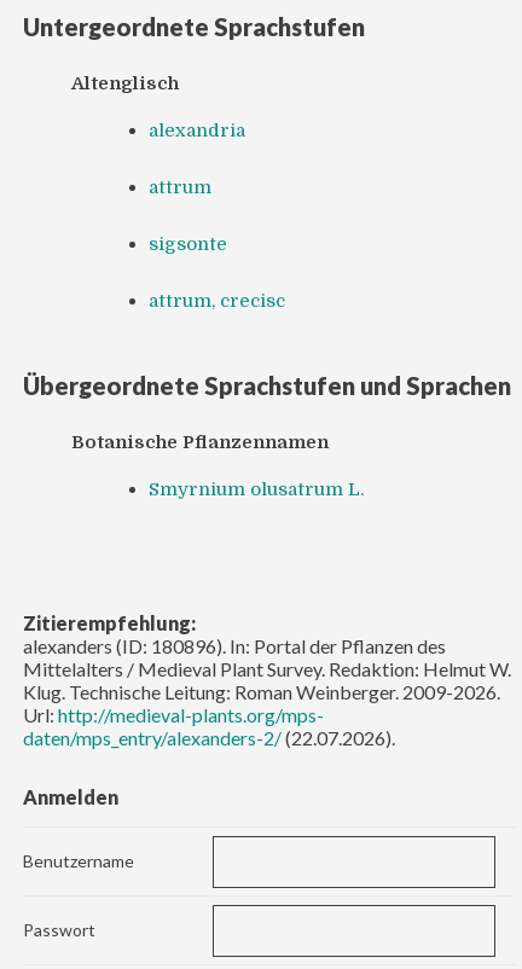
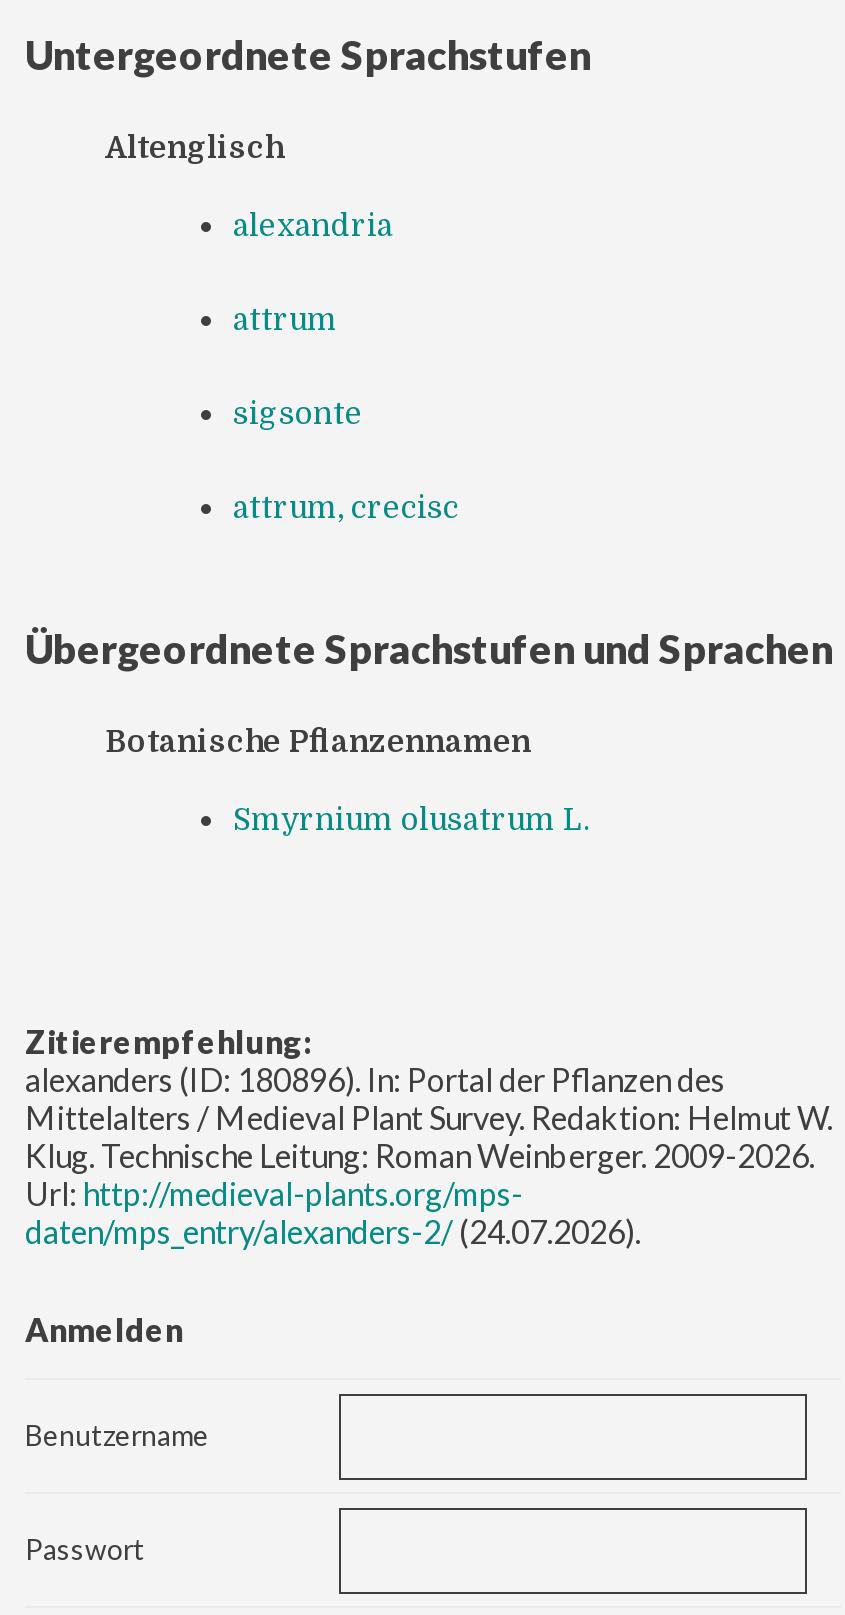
- daten/mps_entry/alexanders-2/ (22.07.2026).
+ daten/mps_entry/alexanders-2/ (24.07.2026).
